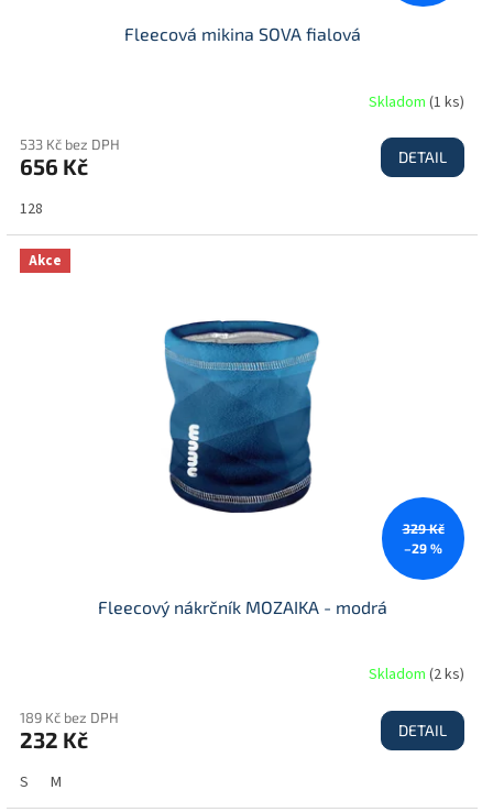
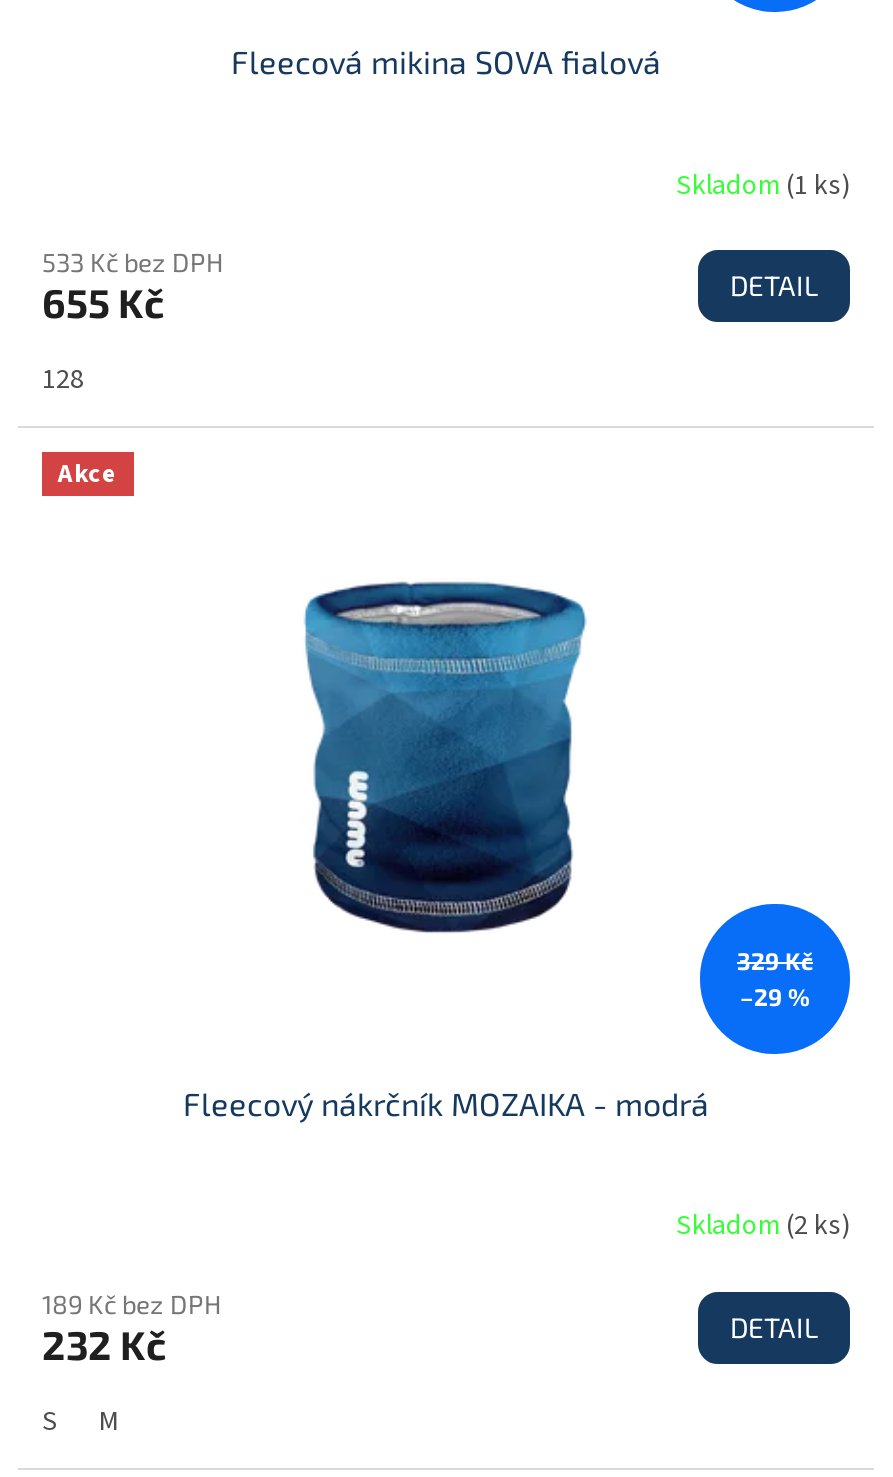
- 656 Kč
+ 655 Kč
